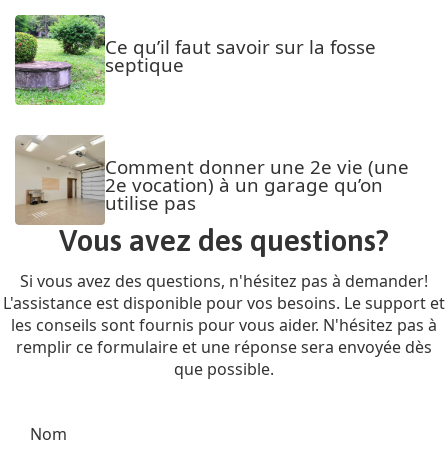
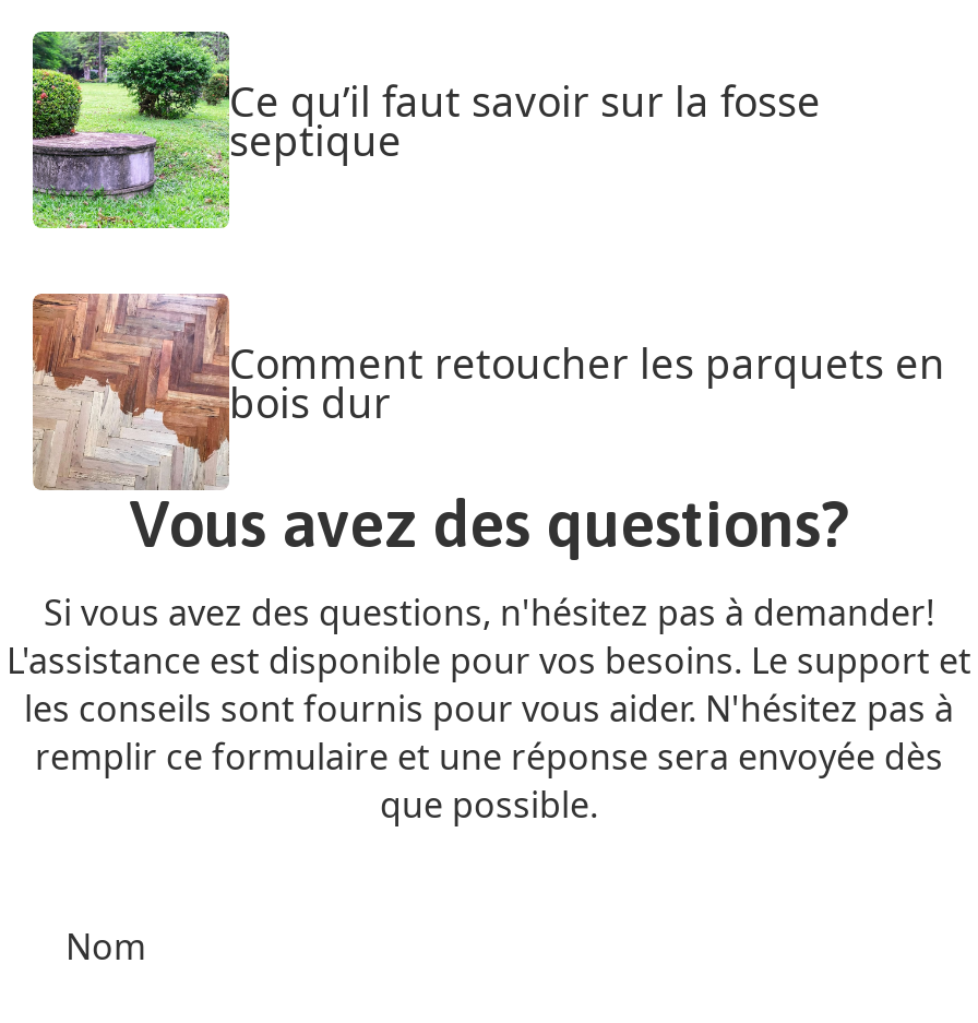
- [image]
- Comment donner une 2e vie (une
- 2e vocation) à un garage qu’on
- utilise pas
+ [image]
+ Comment retoucher les parquets en
+ bois dur
